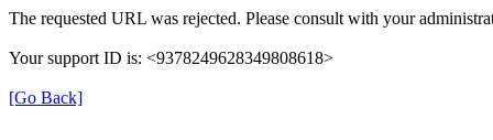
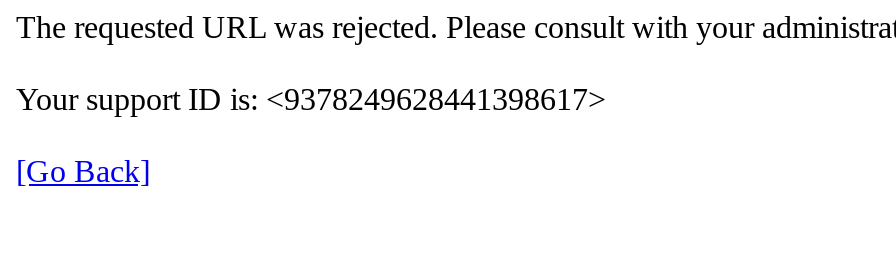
- Your support ID is: <9378249628349808618>
+ Your support ID is: <9378249628441398617>
